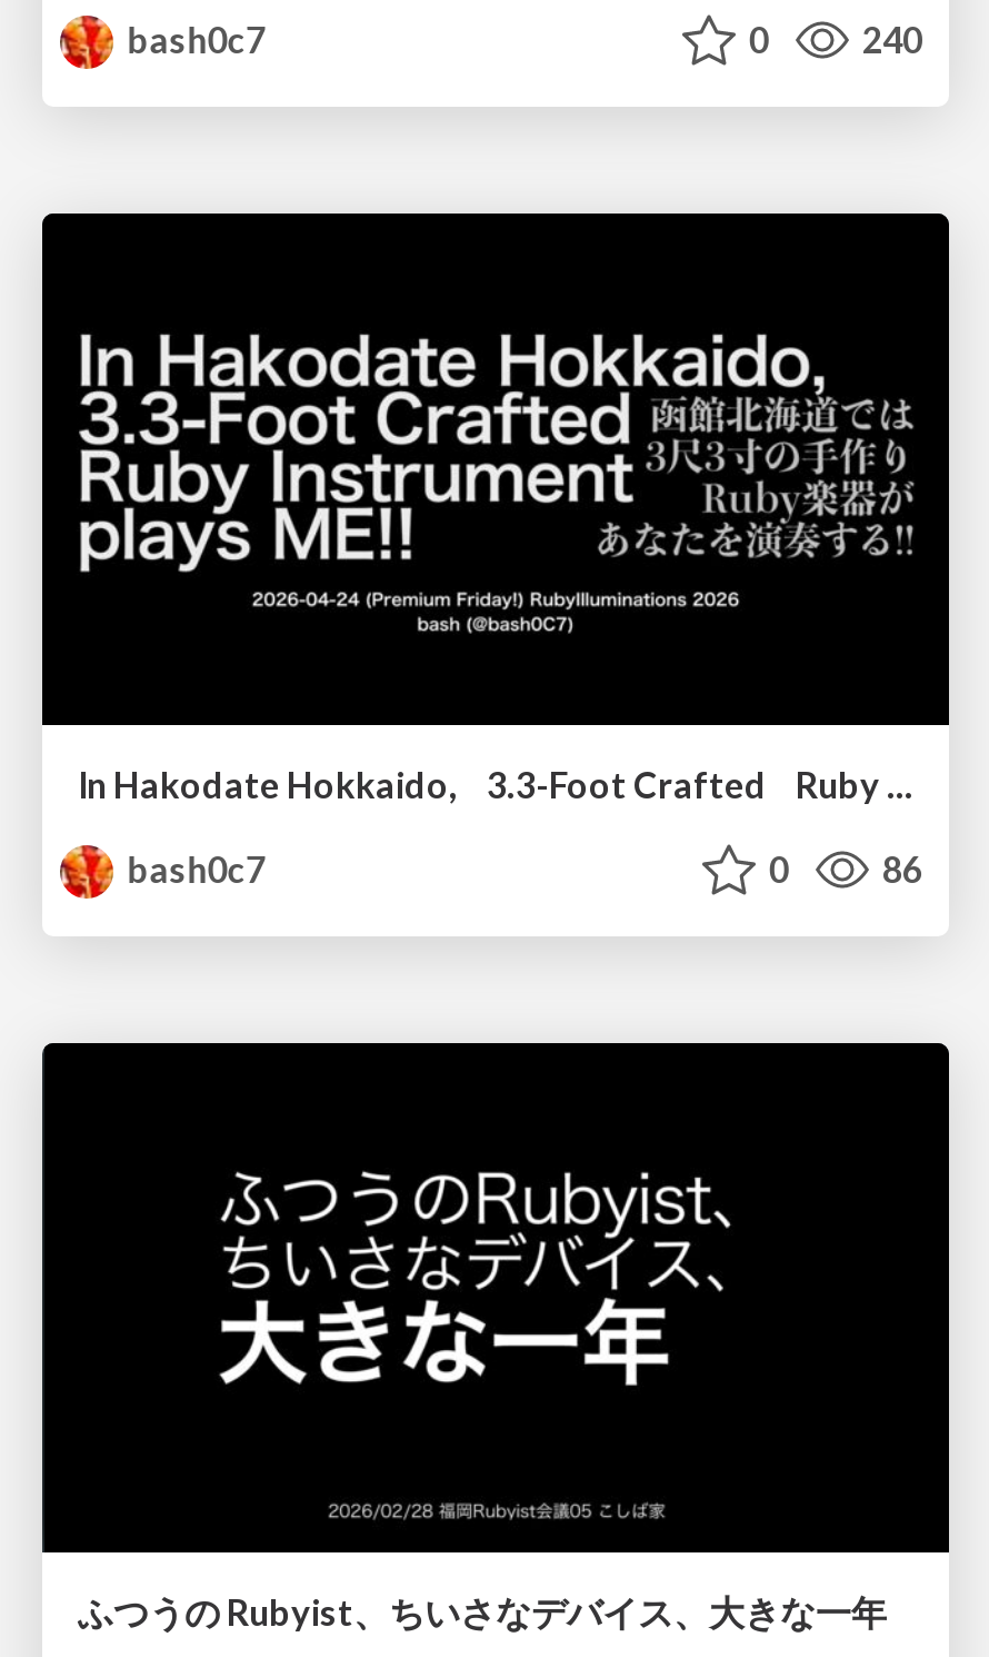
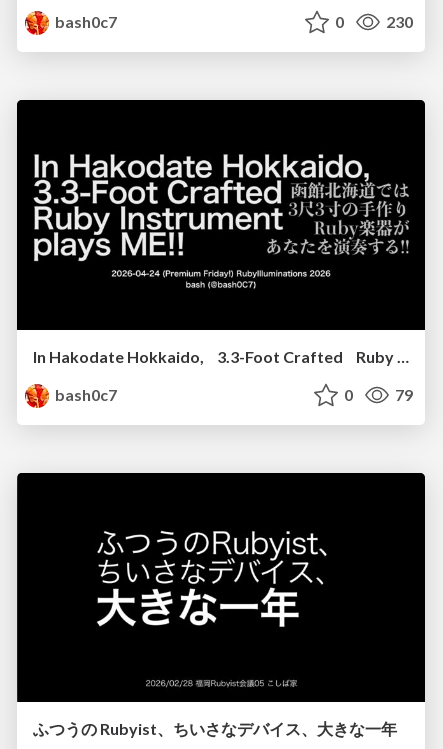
- 240
+ 230

- 86
+ 79
